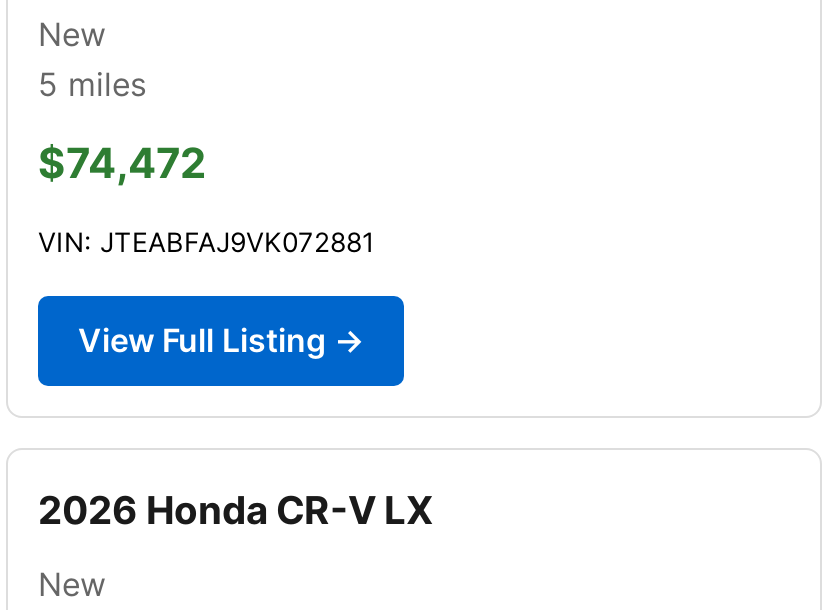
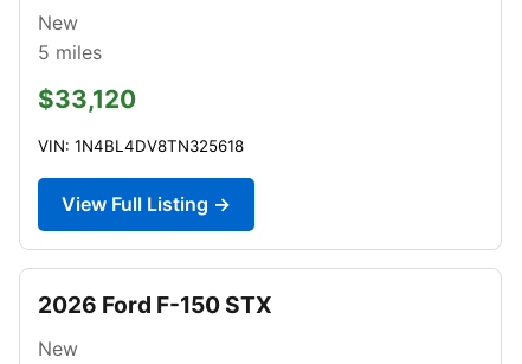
- $74,472
+ $33,120

- VIN: JTEABFAJ9VK072881
+ VIN: 1N4BL4DV8TN325618

- 2026 Honda CR-V LX
+ 2026 Ford F-150 STX
